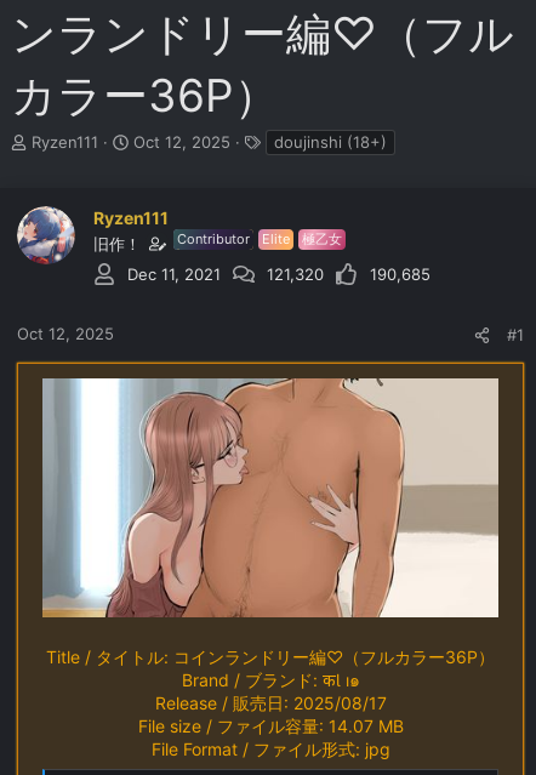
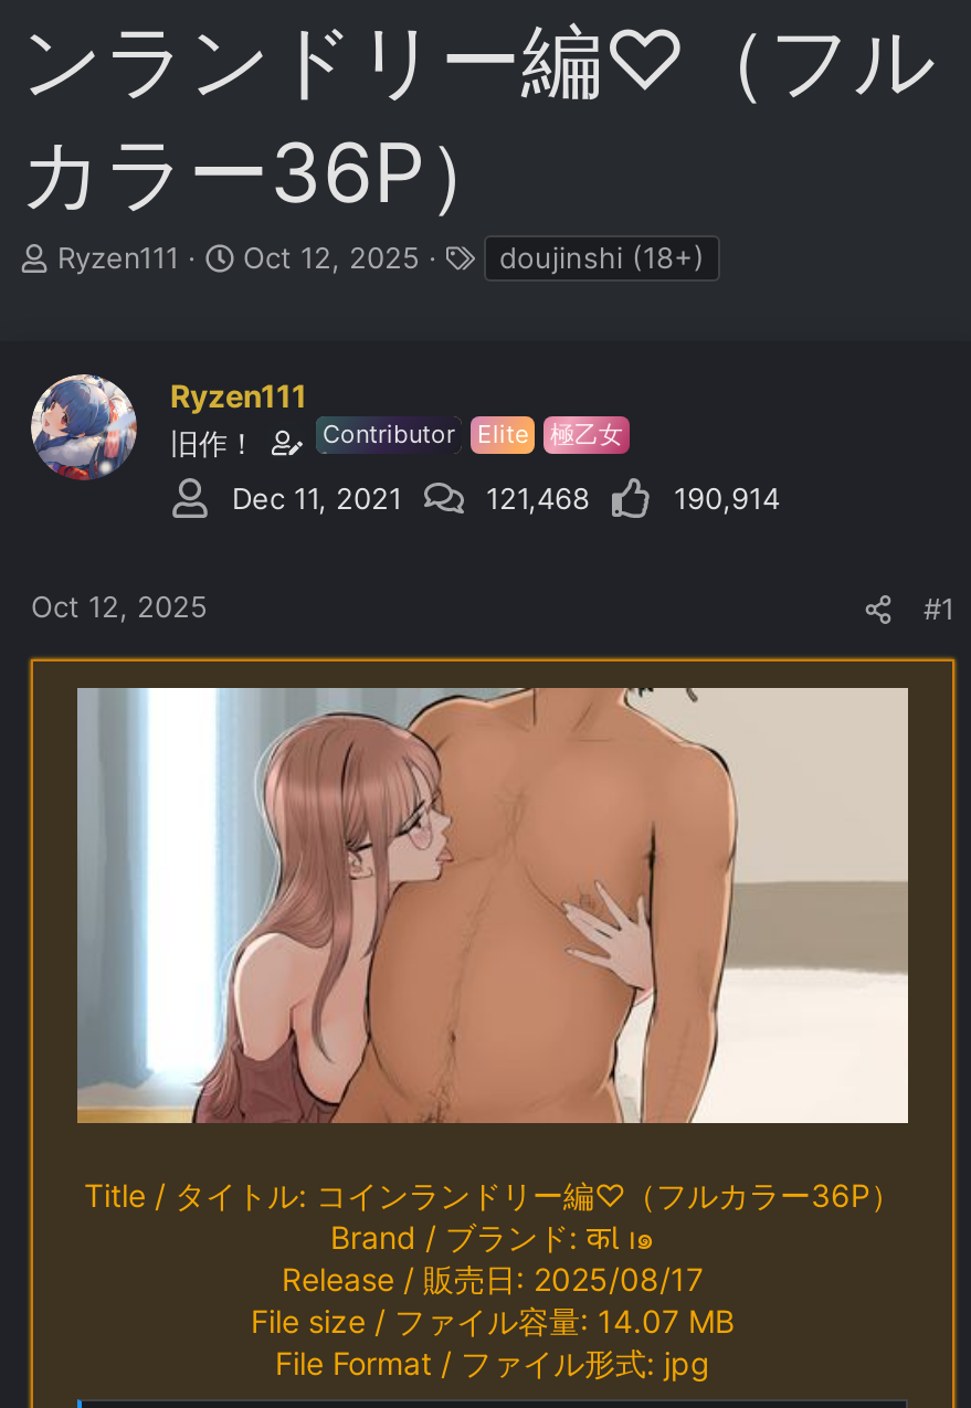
- 121,320
+ 121,468

- 190,685
+ 190,914
